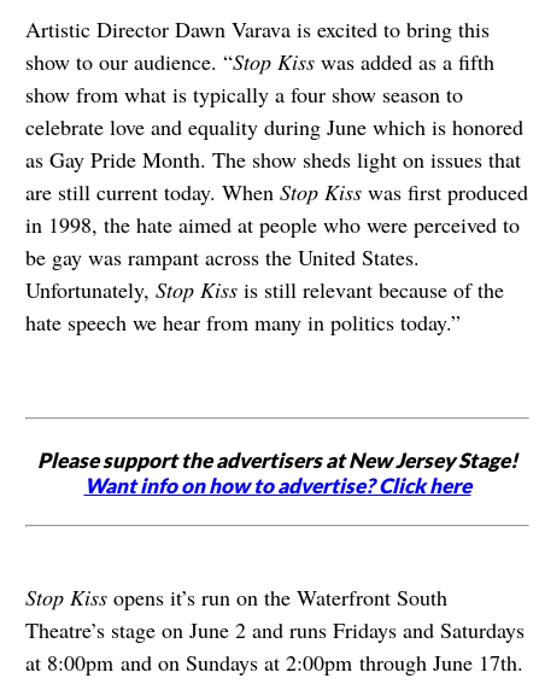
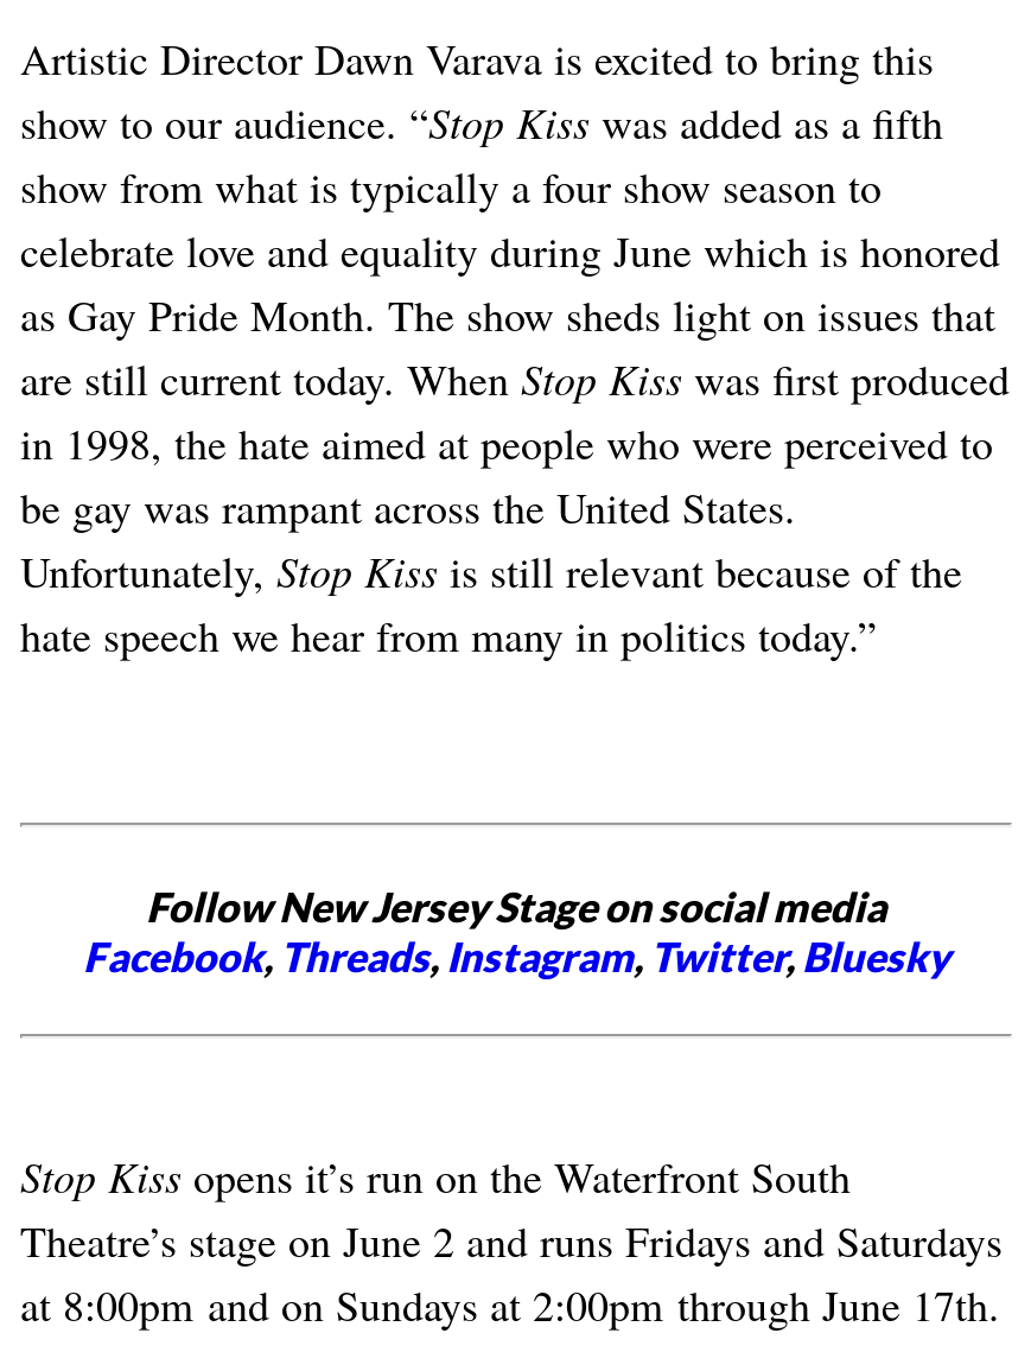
- Please support the advertisers at New Jersey Stage!
- Want info on how to advertise? Click here
+ Follow New Jersey Stage on social media
+ Facebook, Threads, Instagram, Twitter, Bluesky
